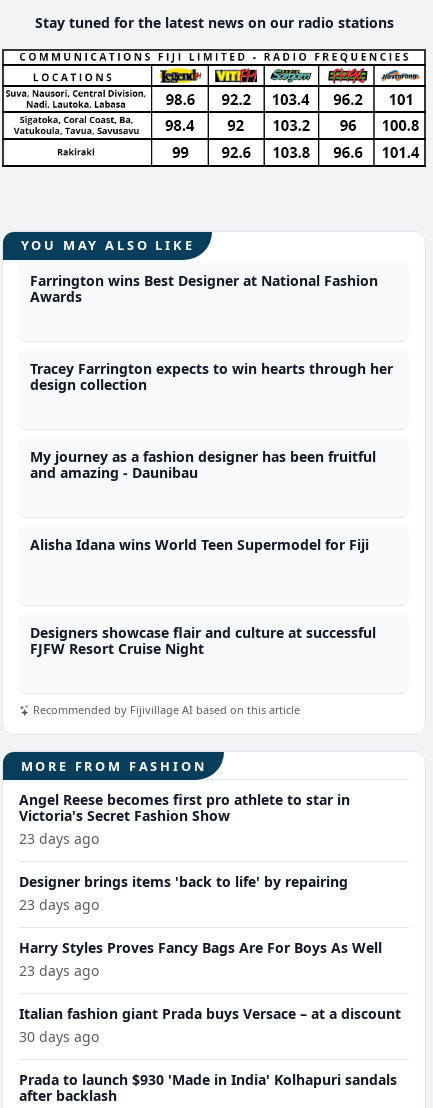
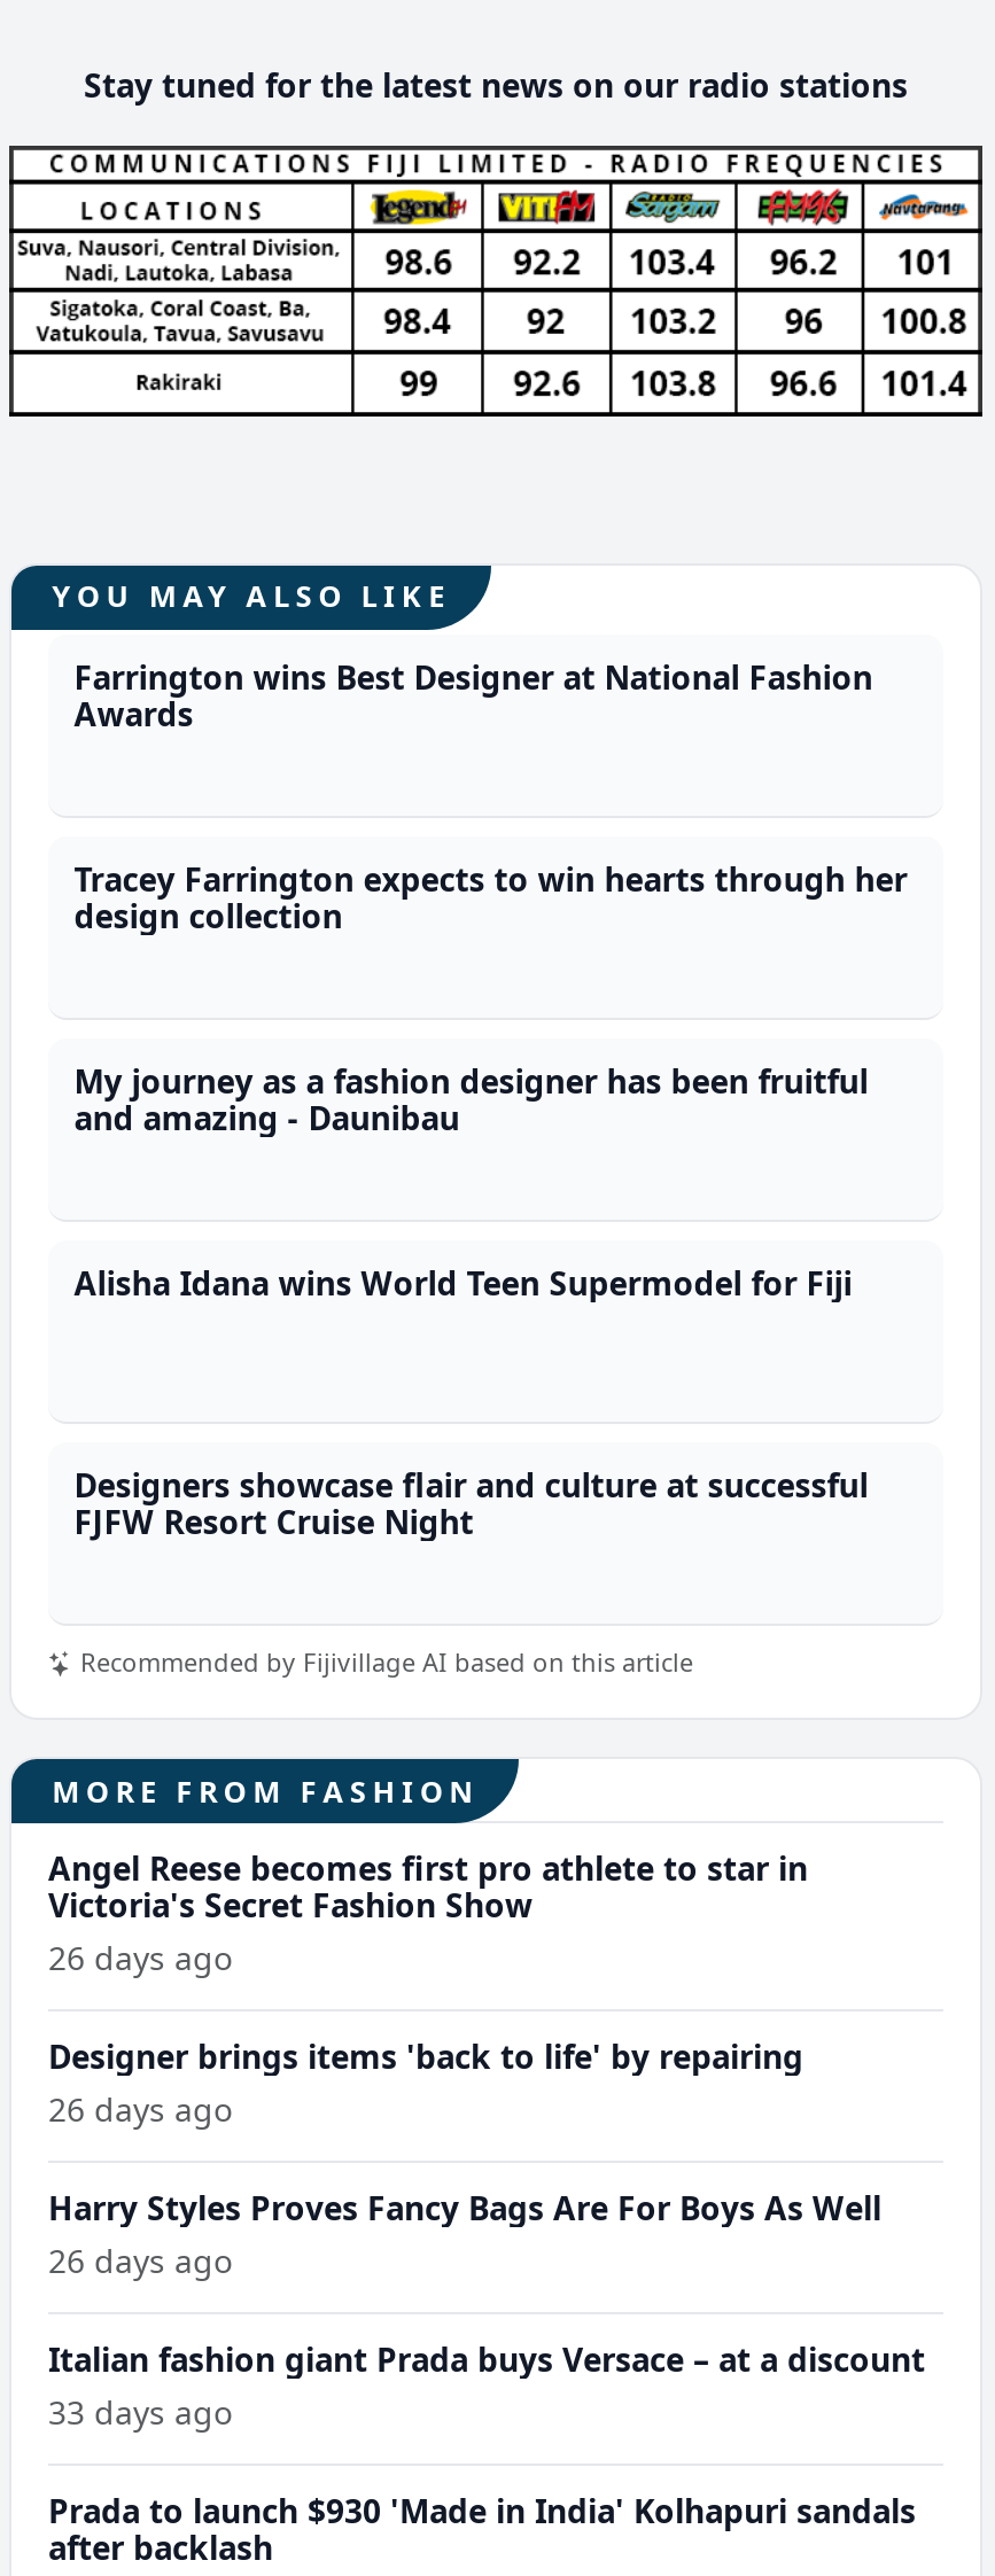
- 23 days ago
+ 26 days ago

- 23 days ago
+ 26 days ago

- 23 days ago
+ 26 days ago

- 30 days ago
+ 33 days ago
